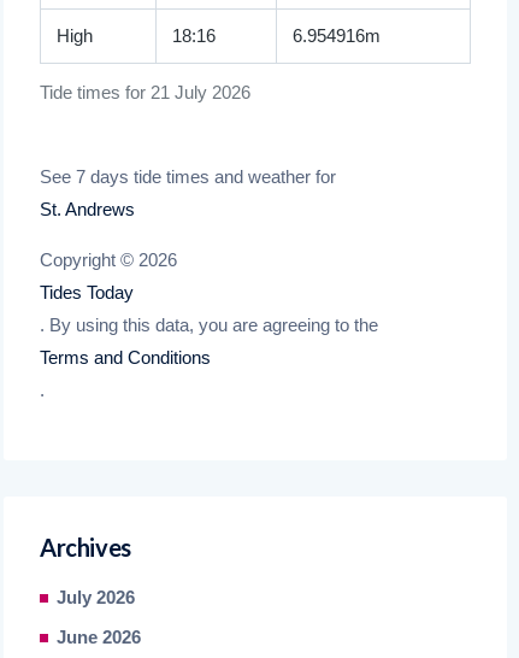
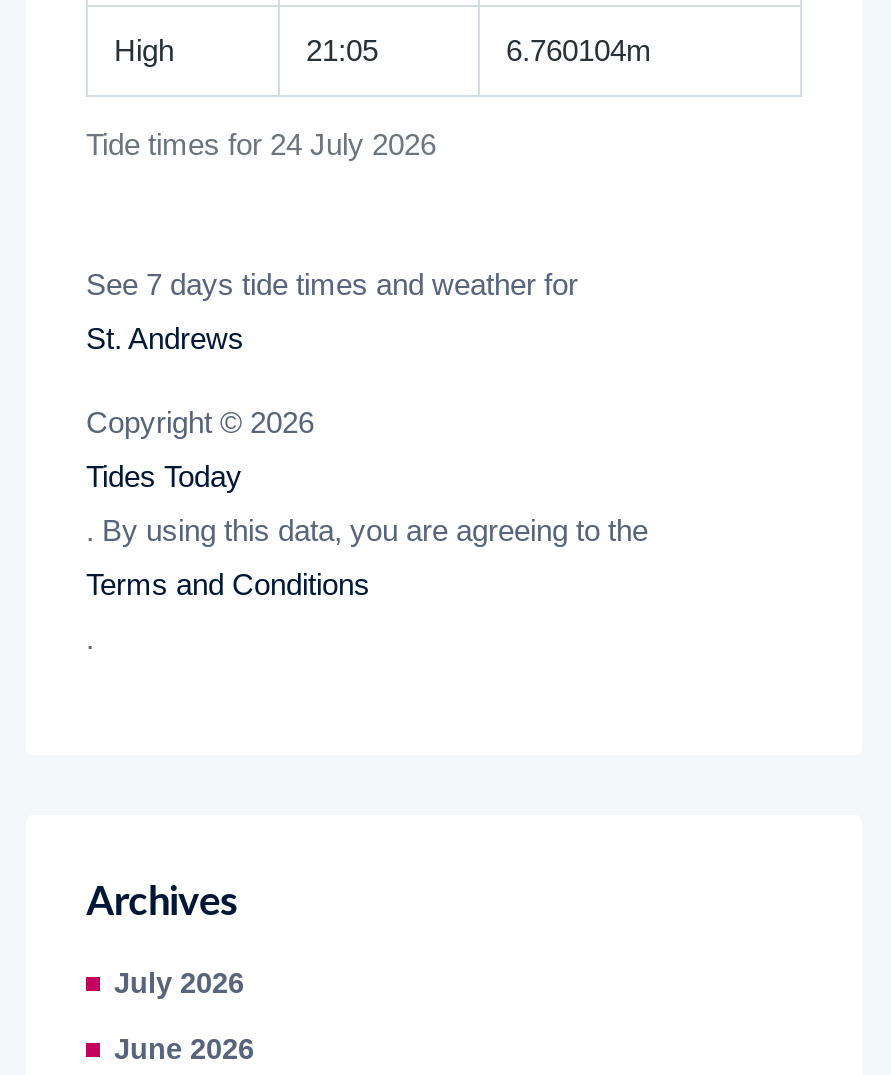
- 18:16
- 6.954916m
+ 21:05
+ 6.760104m

- Tide times for 21 July 2026
+ Tide times for 24 July 2026
